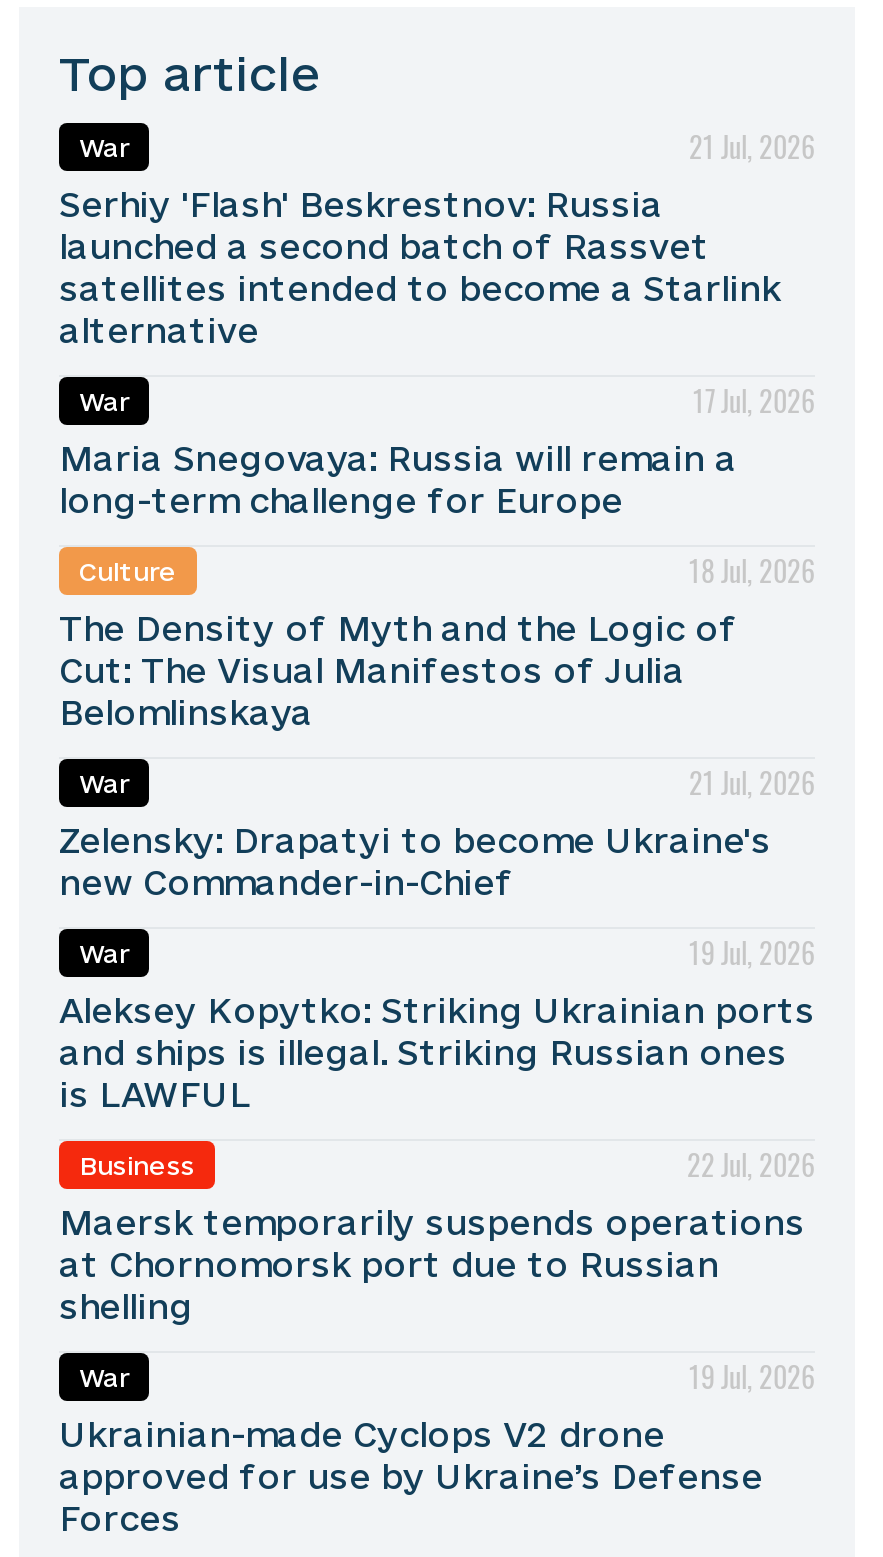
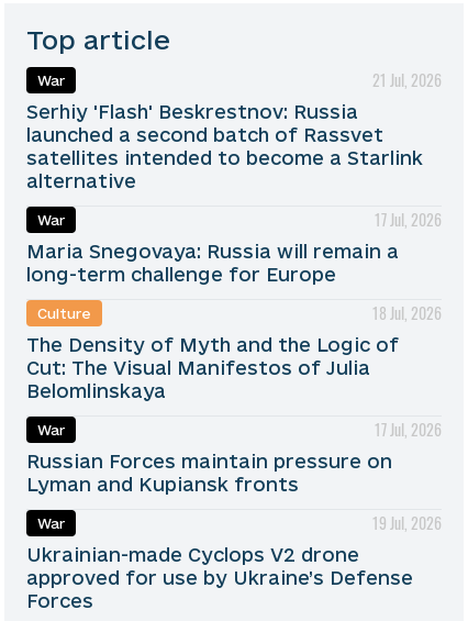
- 21 Jul, 2026
- Zelensky: Drapatyi to become Ukraine's
- new Commander-in-Chief
- War
- 19 Jul, 2026
- Aleksey Kopytko: Striking Ukrainian ports
- and ships is illegal. Striking Russian ones
- is LAWFUL
- Business
- 22 Jul, 2026
- Maersk temporarily suspends operations
- at Chornomorsk port due to Russian
- shelling
+ 17 Jul, 2026
+ Russian Forces maintain pressure on
+ Lyman and Kupiansk fronts
